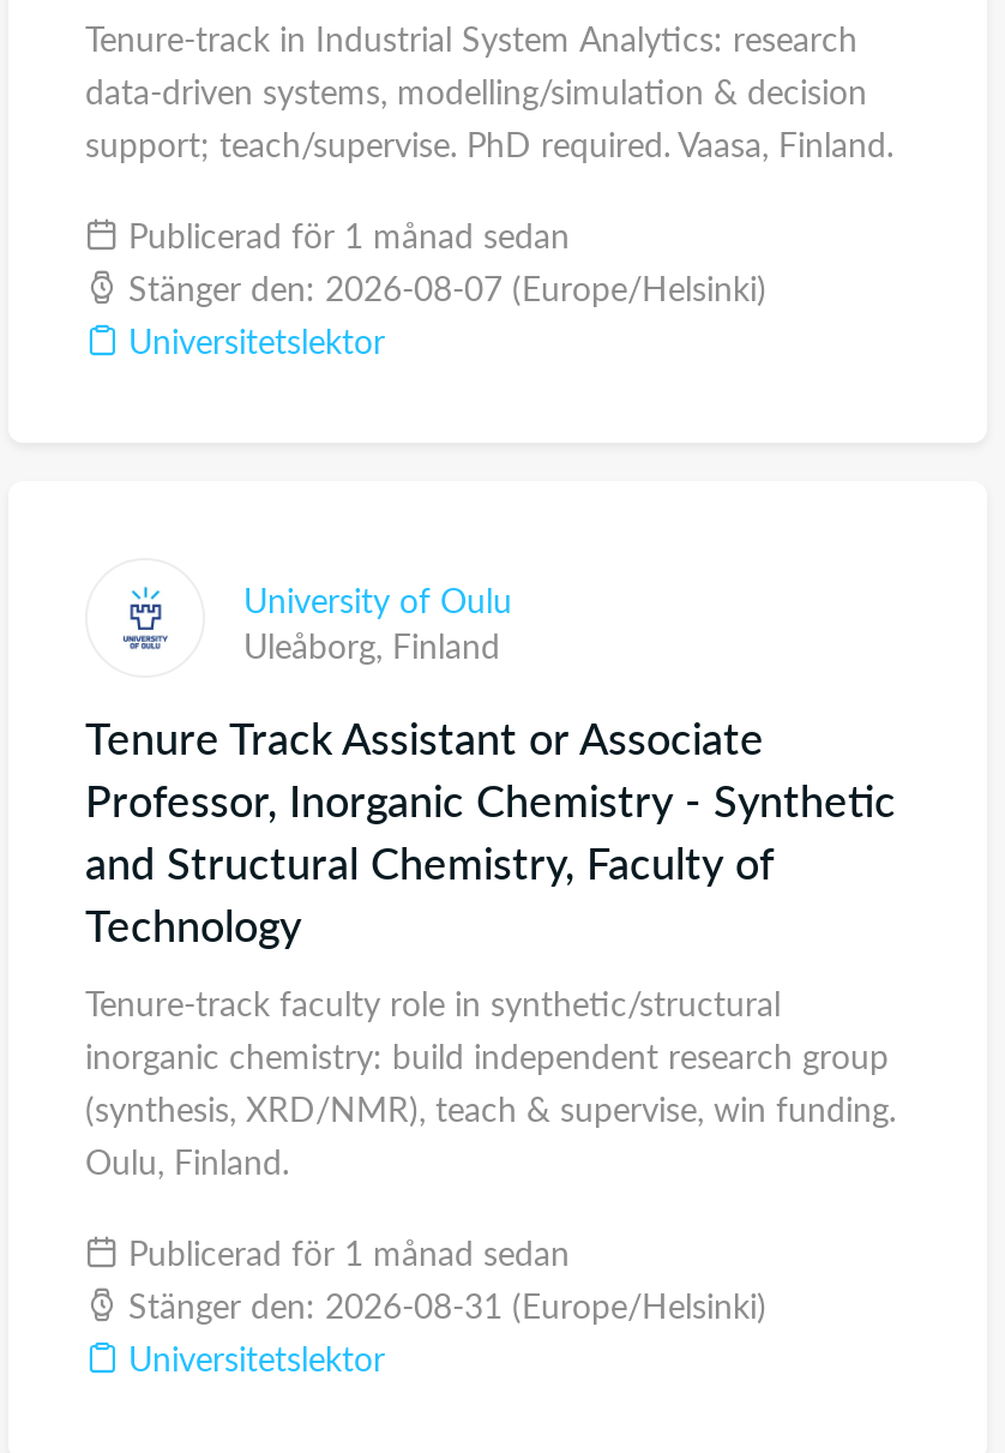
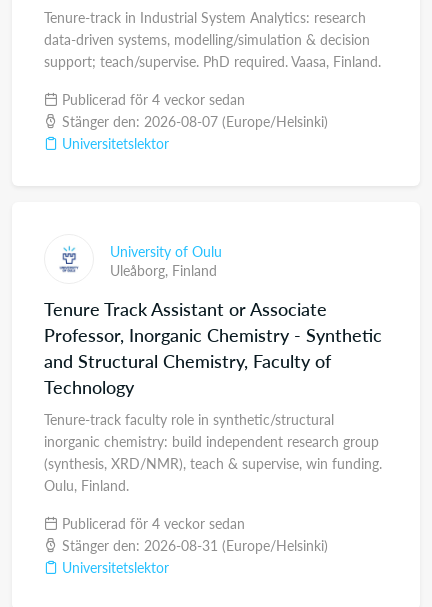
- Publicerad för 1 månad sedan
+ Publicerad för 4 veckor sedan

- Publicerad för 1 månad sedan
+ Publicerad för 4 veckor sedan
